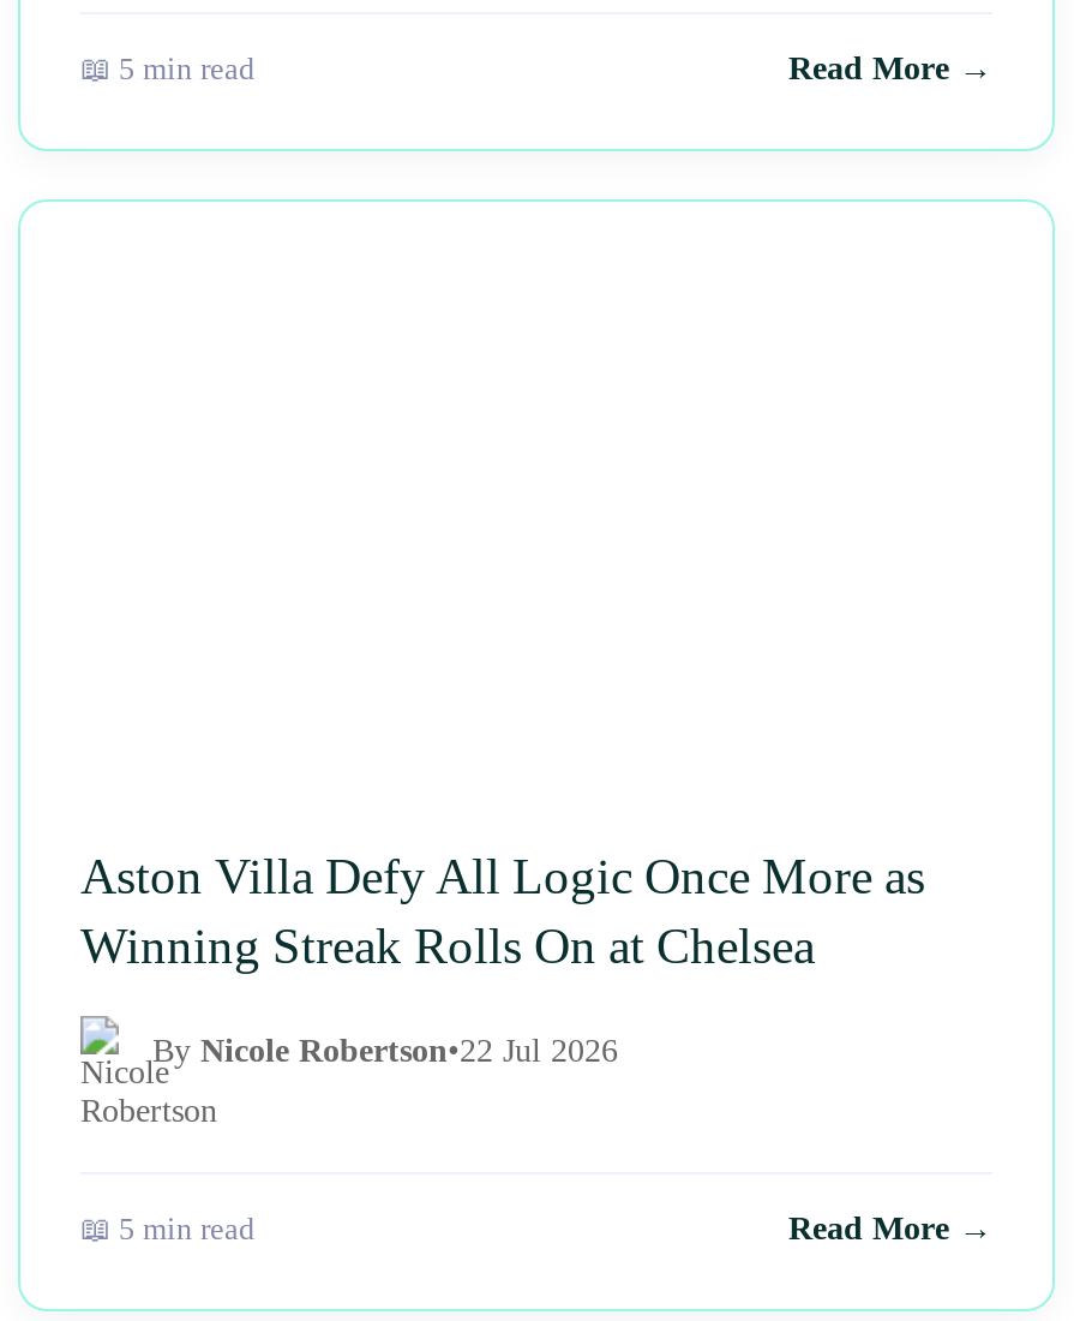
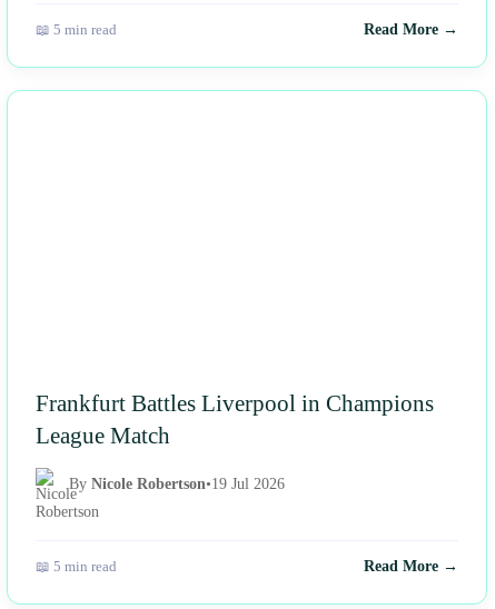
- Aston Villa Defy All Logic Once More as
- Winning Streak Rolls On at Chelsea
+ Frankfurt Battles Liverpool in Champions
+ League Match

- By Nicole Robertson•22 Jul 2026
+ By Nicole Robertson•19 Jul 2026
